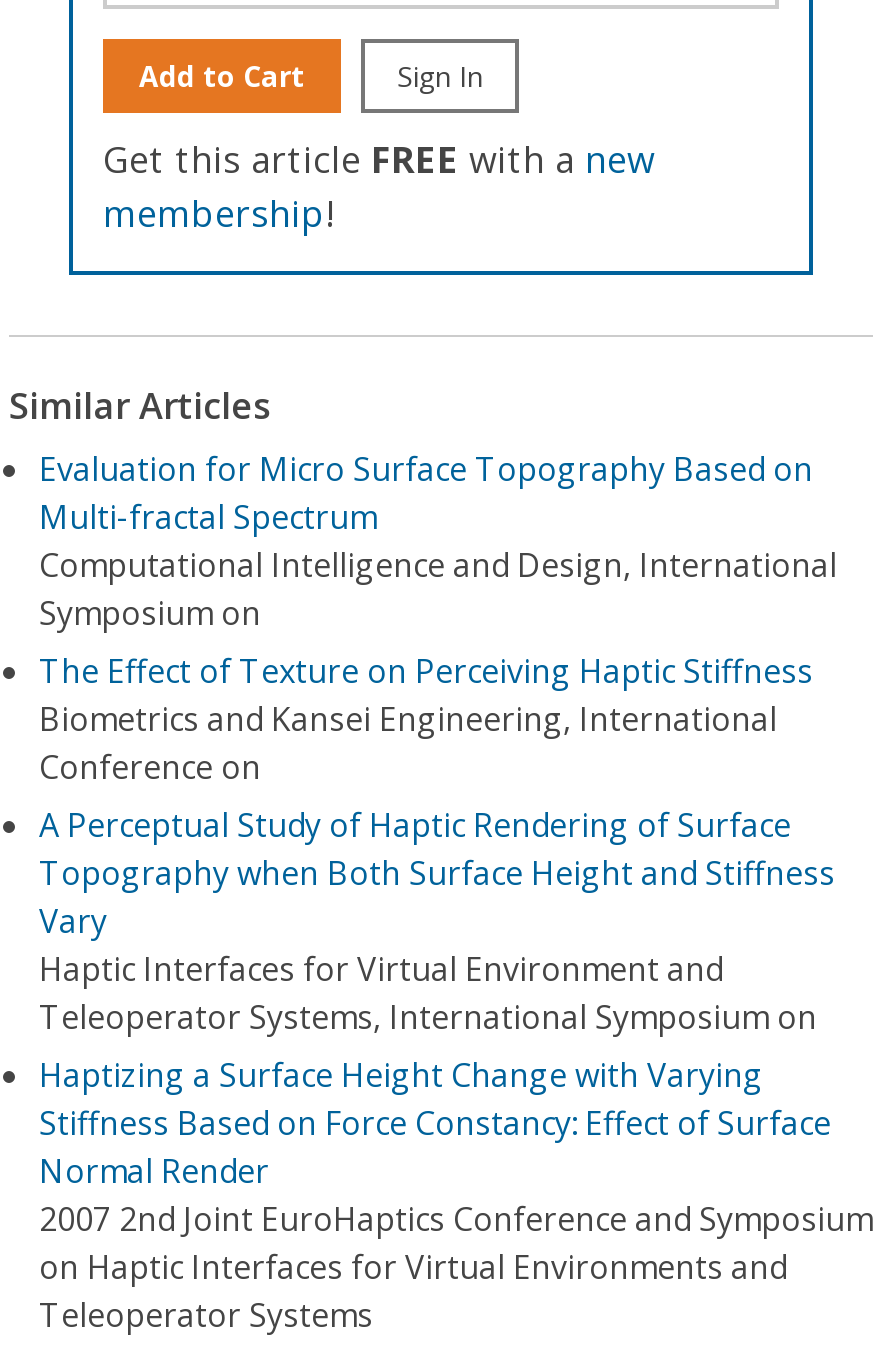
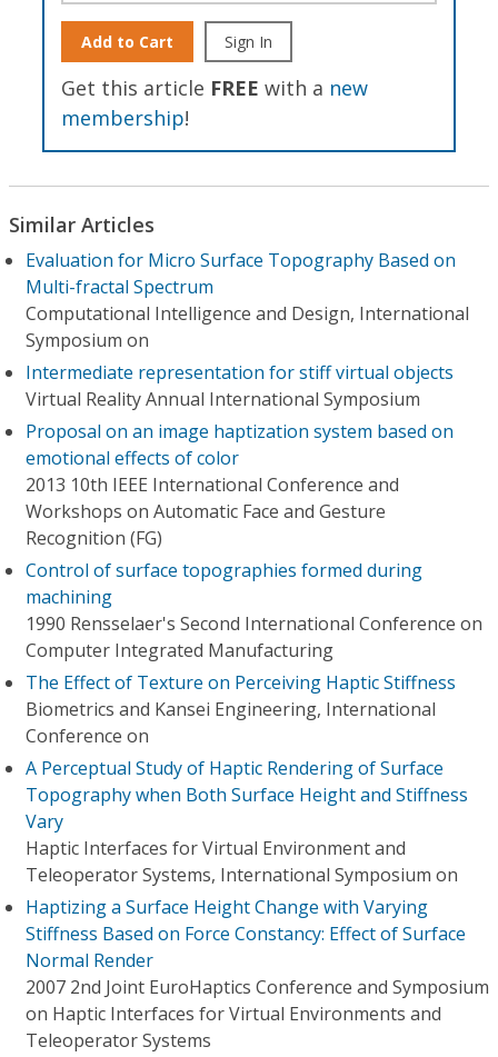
+ Intermediate representation for stiff virtual objects
+ Virtual Reality Annual International Symposium
+ Proposal on an image haptization system based on
+ emotional effects of color
+ 2013 10th IEEE International Conference and
+ Workshops on Automatic Face and Gesture
+ Recognition (FG)
+ Control of surface topographies formed during
+ machining
+ 1990 Rensselaer's Second International Conference on
+ Computer Integrated Manufacturing
